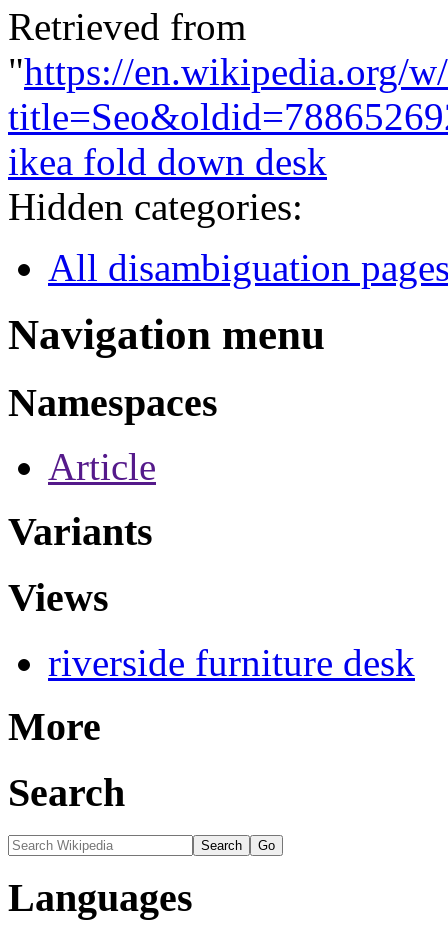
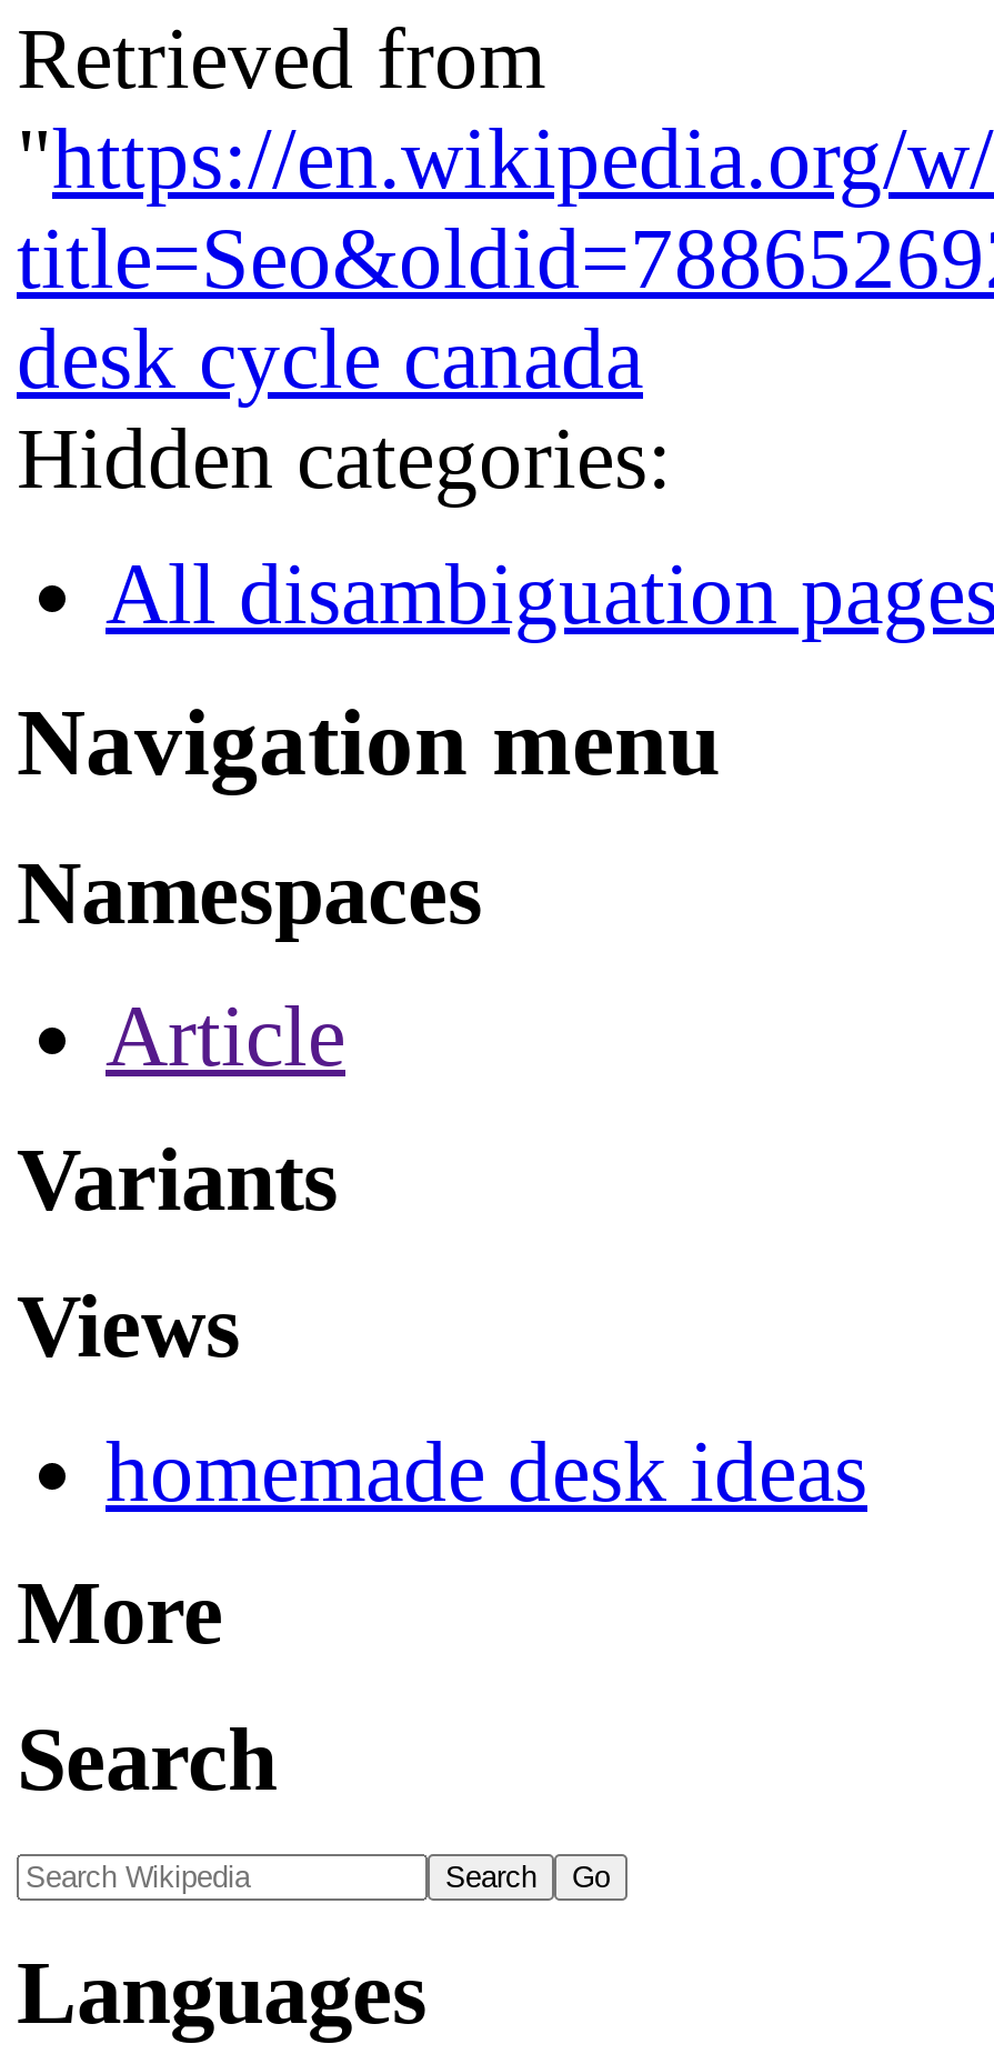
- ikea fold down desk
+ desk cycle canada

- riverside furniture desk
+ homemade desk ideas
